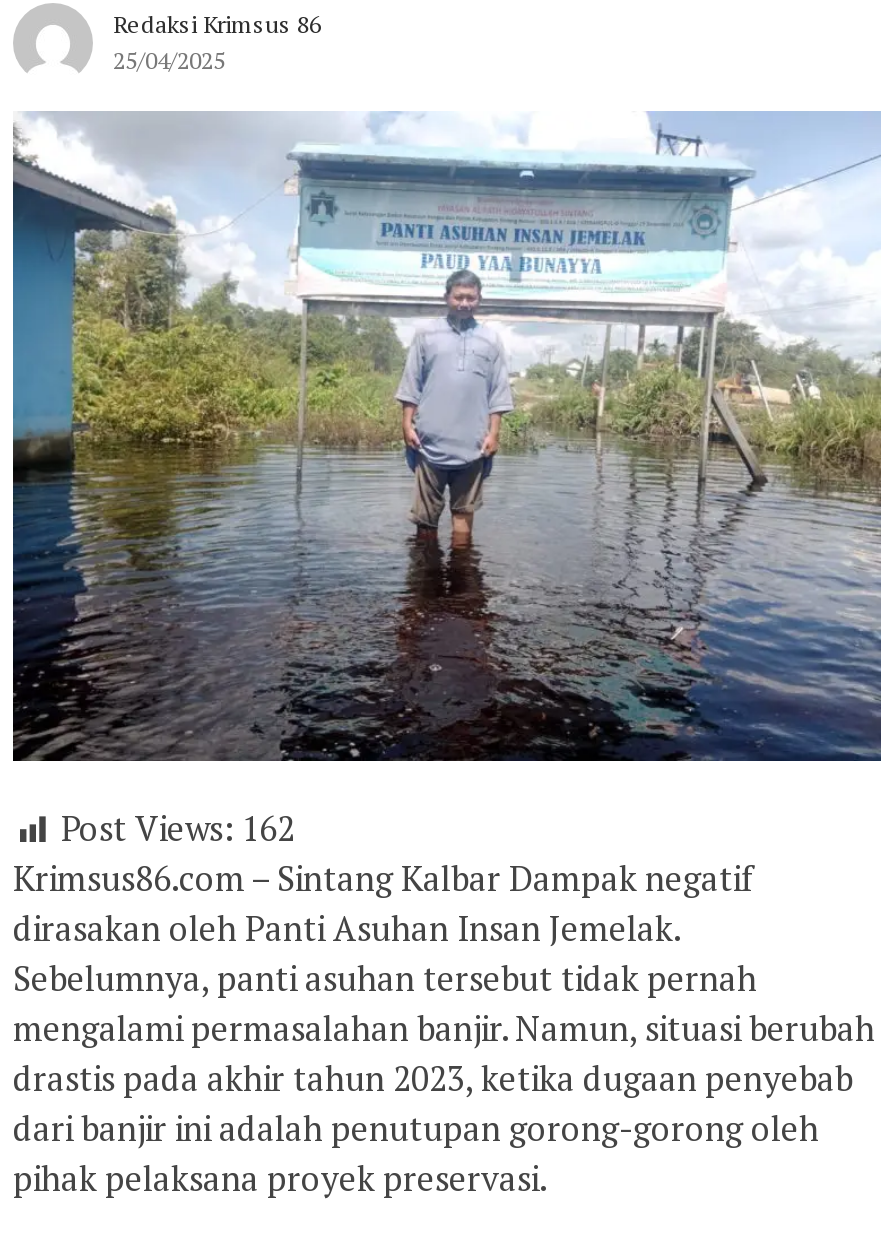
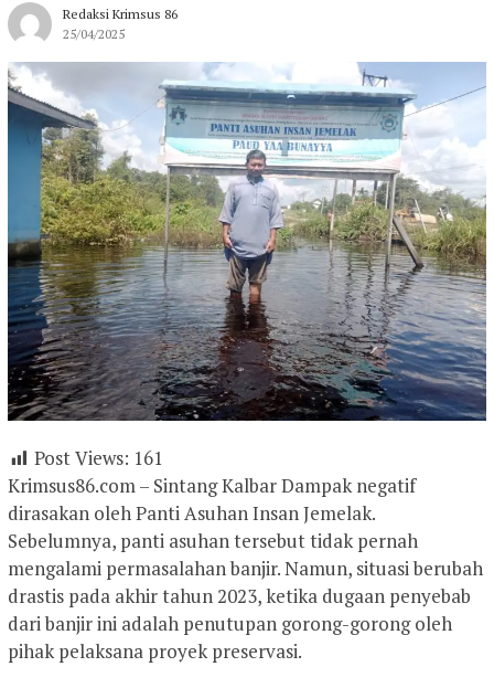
- Post Views: 162
+ Post Views: 161
